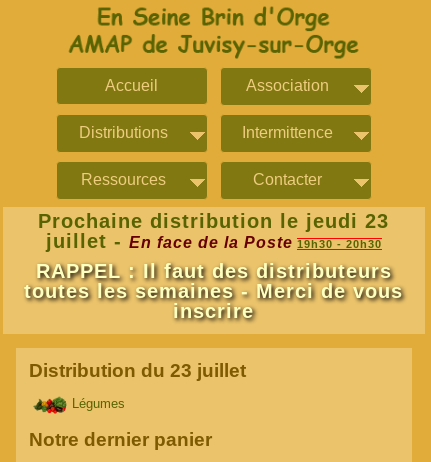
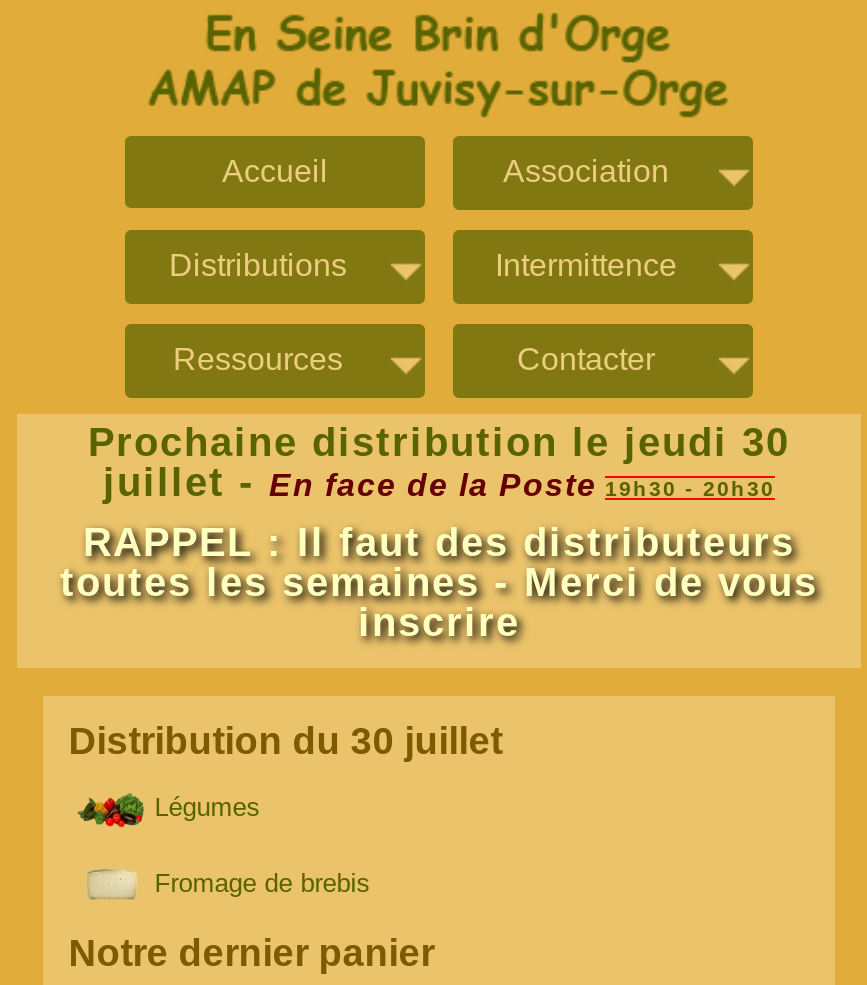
- Prochaine distribution le jeudi 23
+ Prochaine distribution le jeudi 30

- Distribution du 23 juillet
+ Distribution du 30 juillet

+ Fromage de brebis
